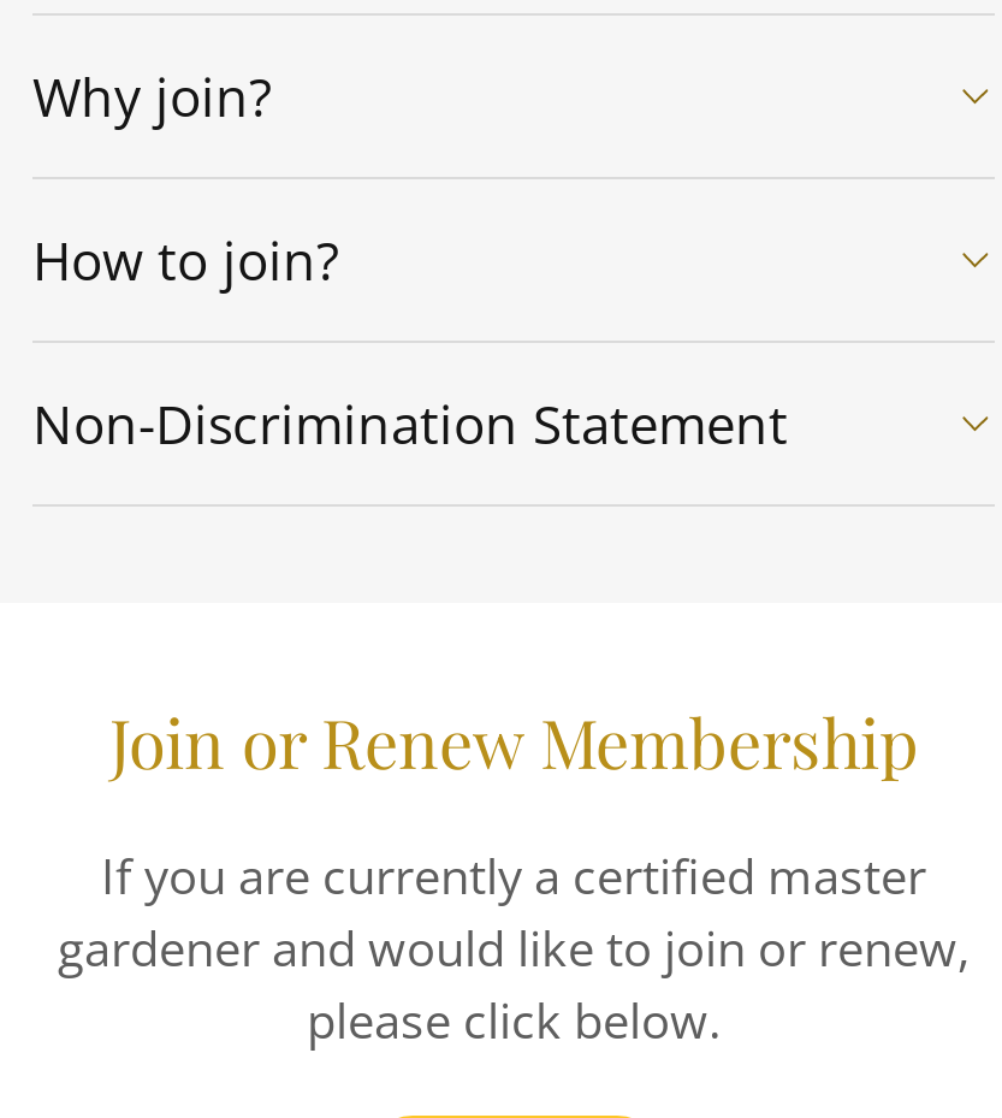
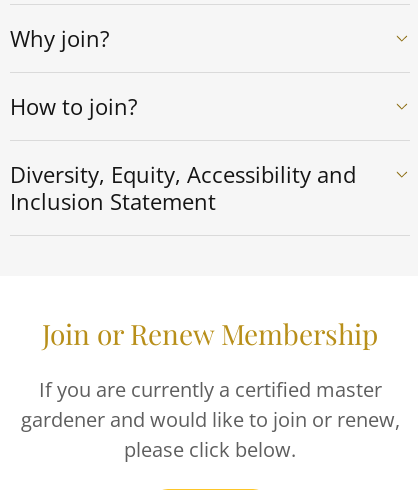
- Non-Discrimination Statement
+ Diversity, Equity, Accessibility and
+ Inclusion Statement
